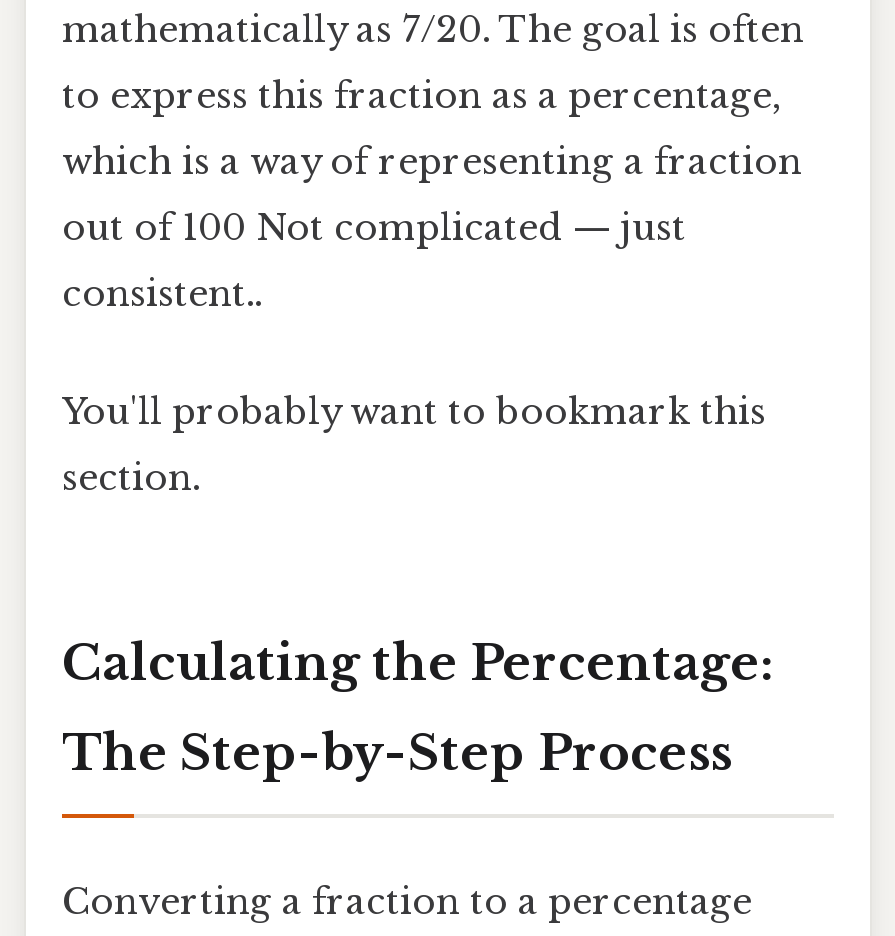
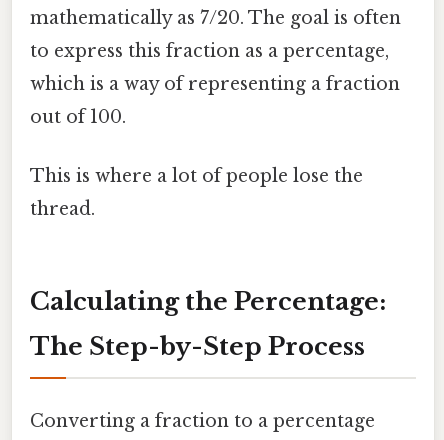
- out of 100 Not complicated — just
- consistent..
- You'll probably want to bookmark this
- section.
+ out of 100.
+ This is where a lot of people lose the
+ thread.
